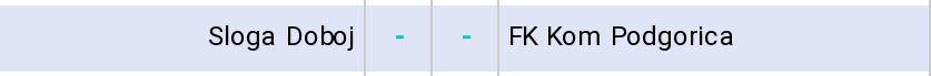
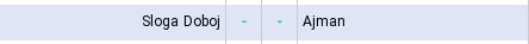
- FK Kom Podgorica
+ Ajman
